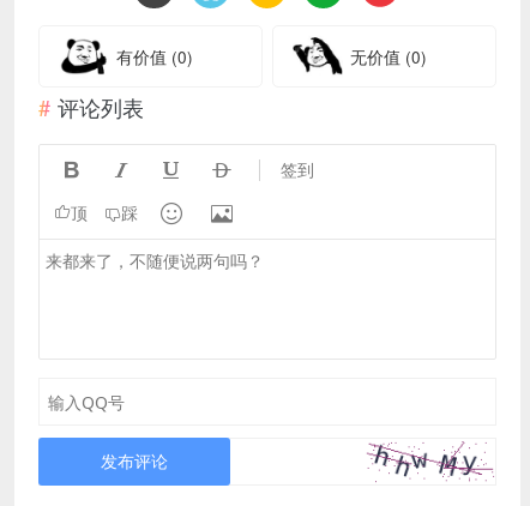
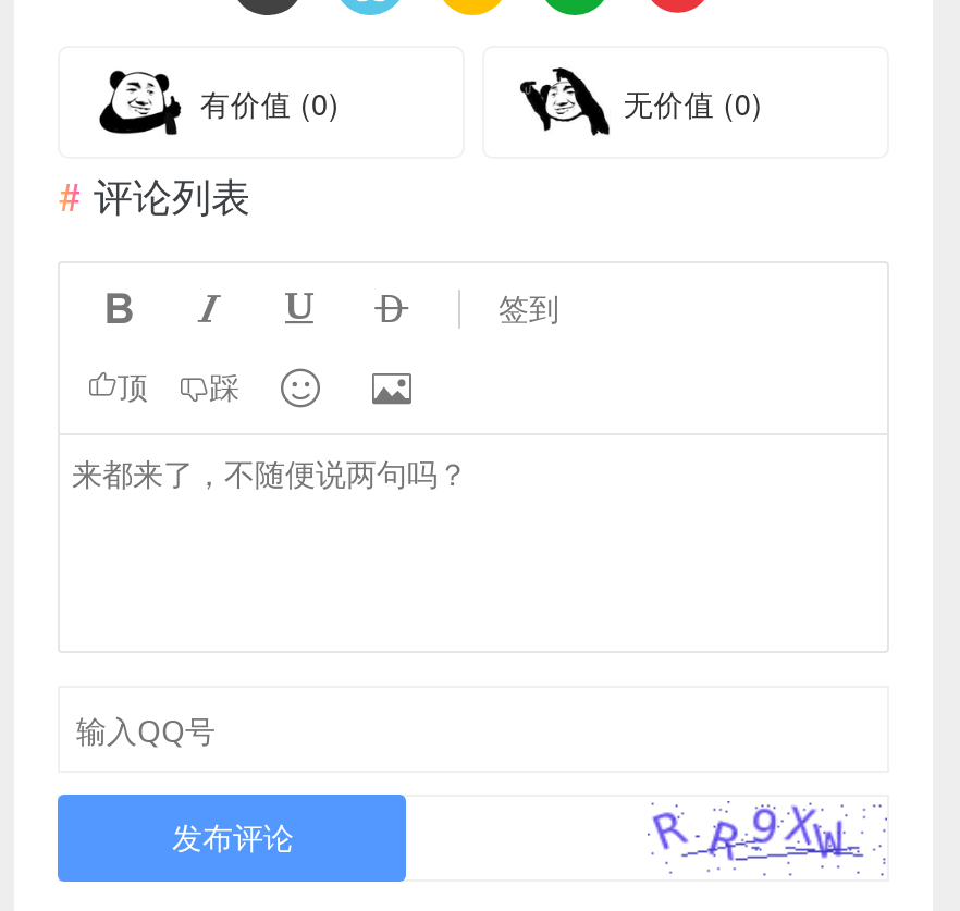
- [image]
+ [image]
